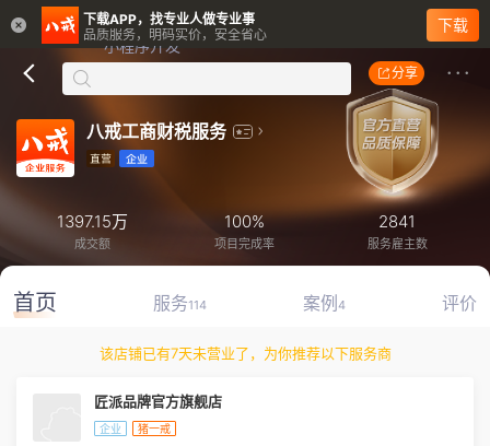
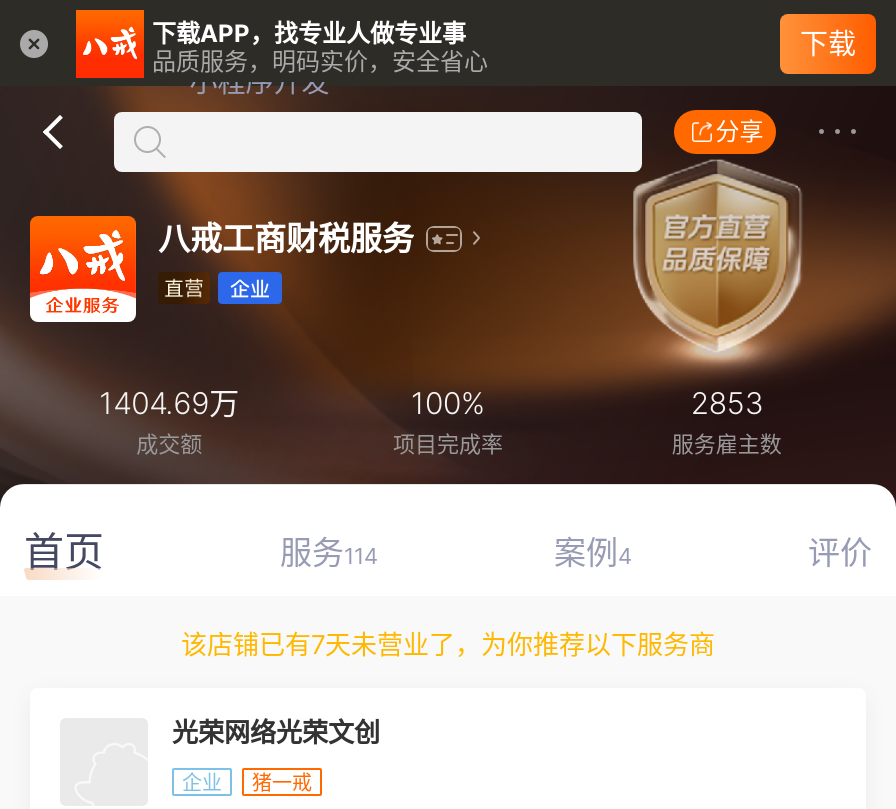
- 1397.15万
+ 1404.69万

- 2841
+ 2853

- 匠派品牌官方旗舰店
+ 光荣网络光荣文创
